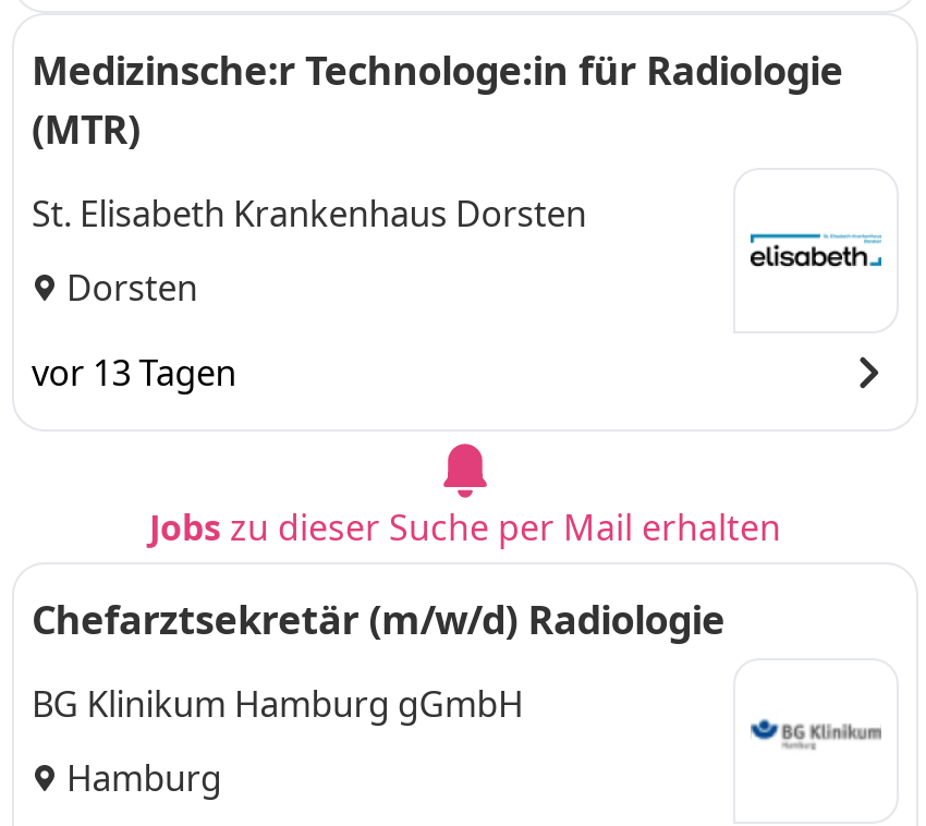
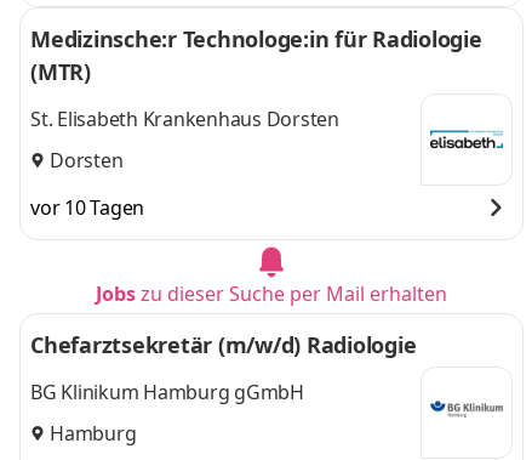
- vor 13 Tagen
+ vor 10 Tagen
